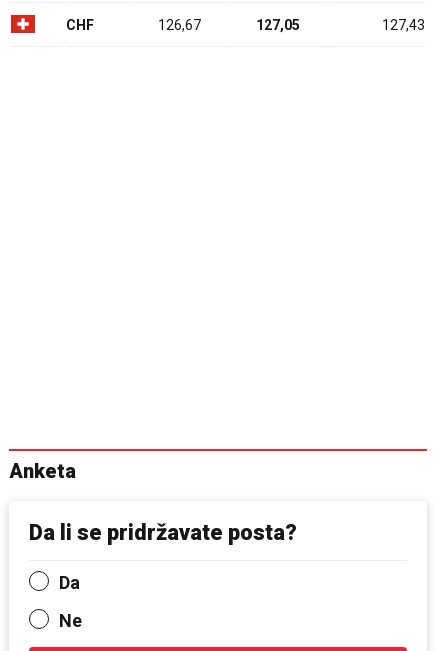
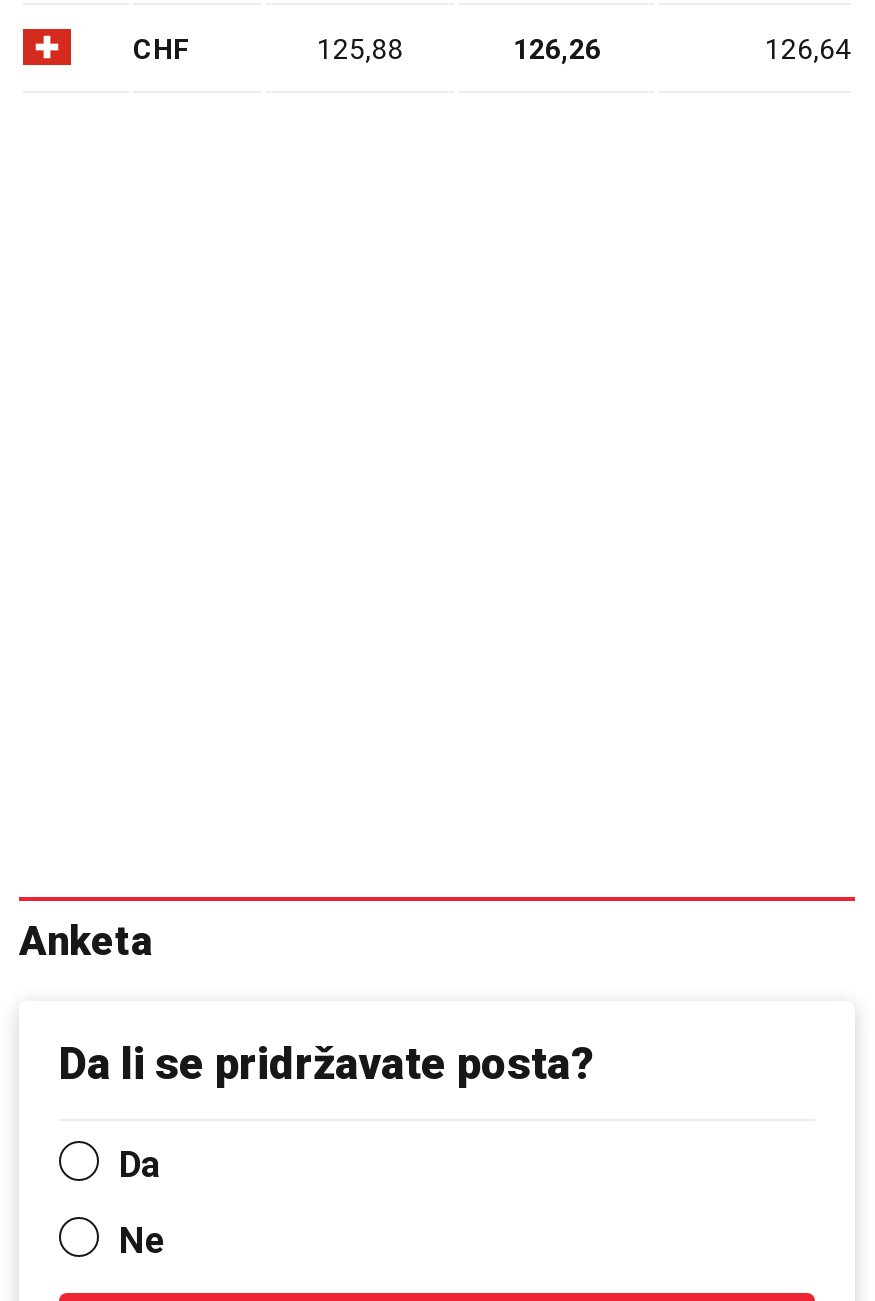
- 126,67
+ 125,88

- 127,05
+ 126,26

- 127,43
+ 126,64
